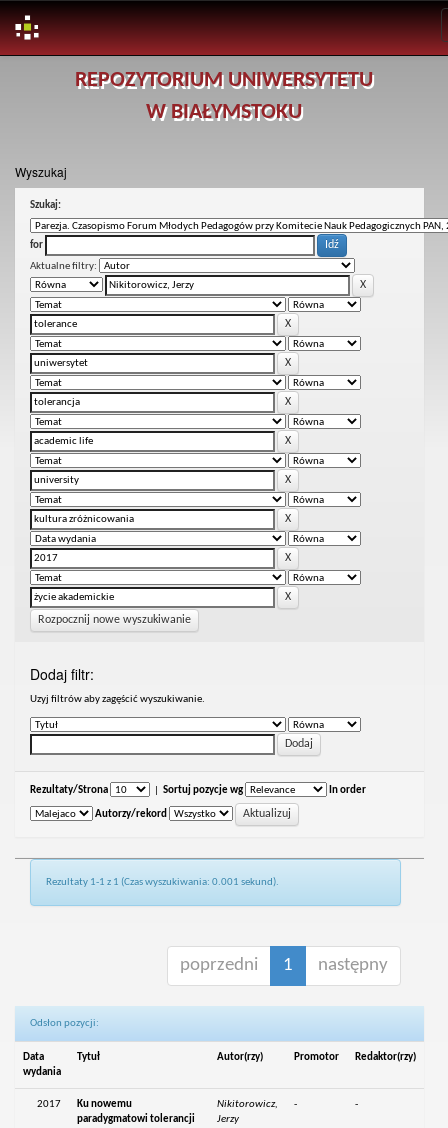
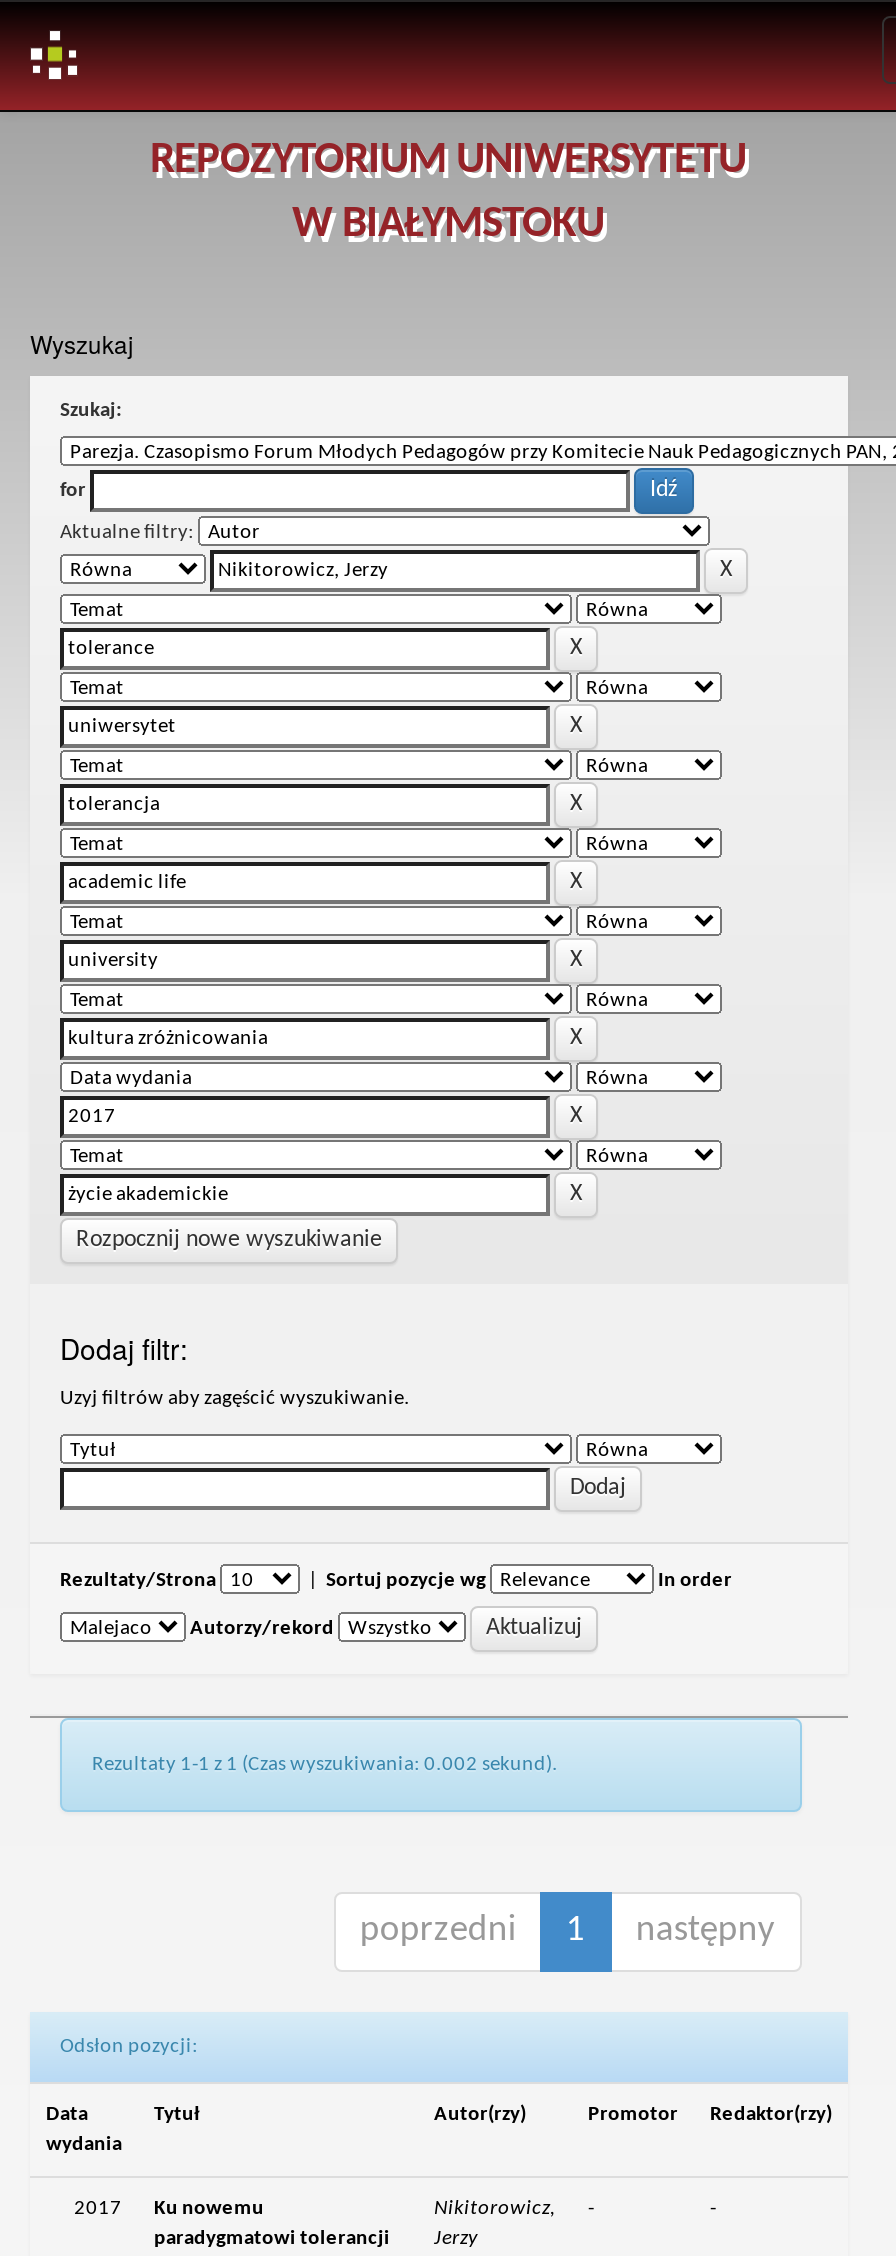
- Rezultaty 1-1 z 1 (Czas wyszukiwania: 0.001 sekund).
+ Rezultaty 1-1 z 1 (Czas wyszukiwania: 0.002 sekund).
